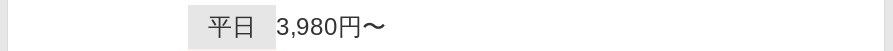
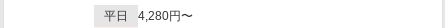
- 平日 3,980円〜
+ 平日 4,280円〜
